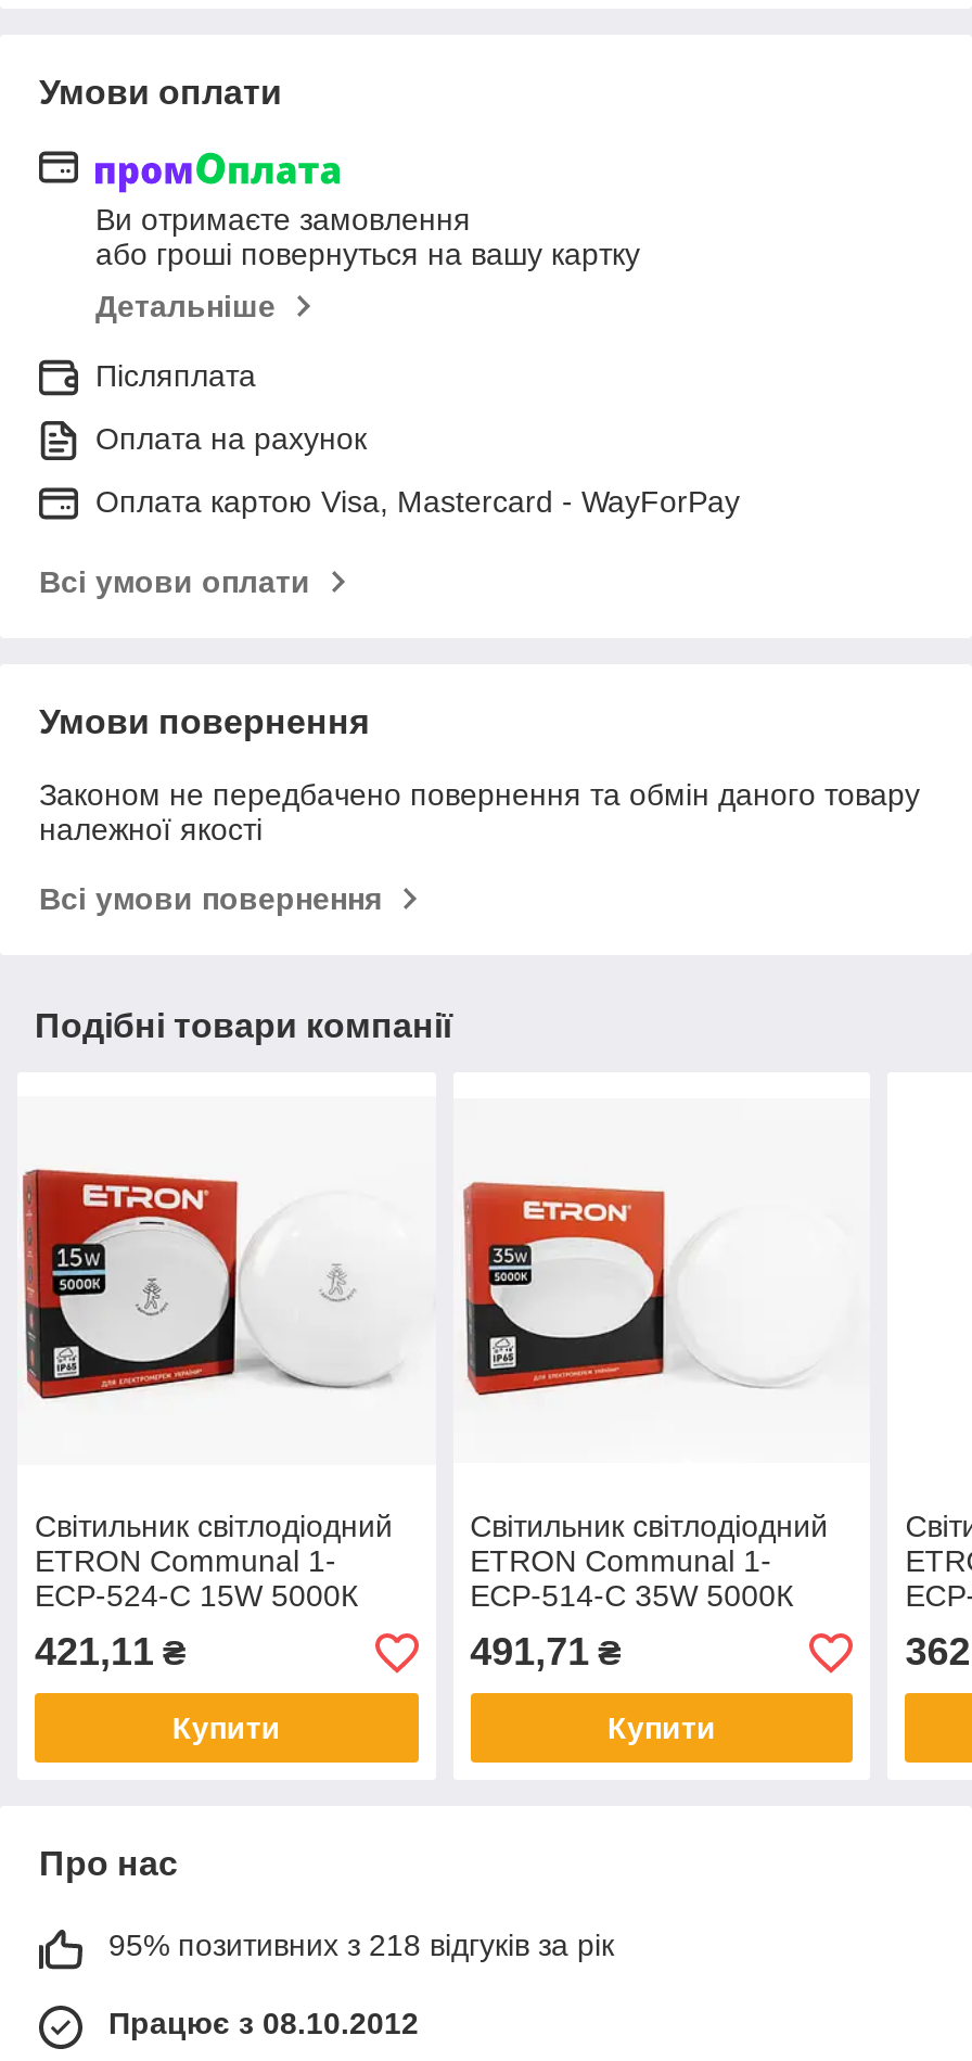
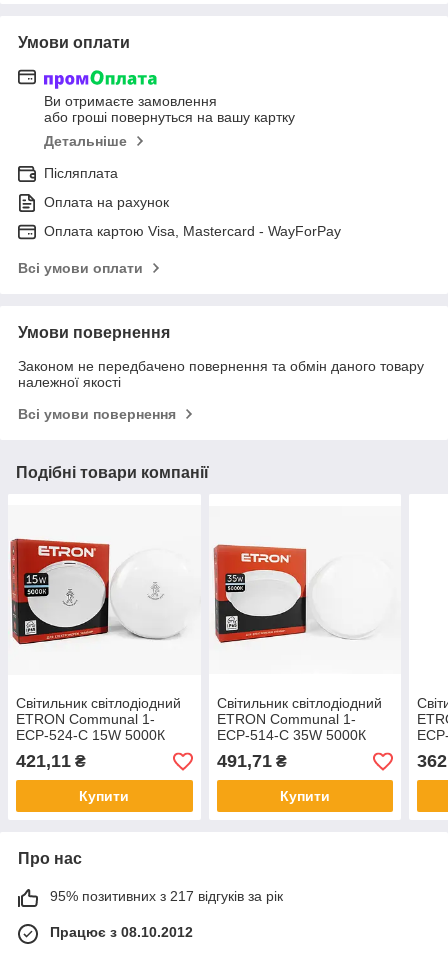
- 95% позитивних з 218 відгуків за рік
+ 95% позитивних з 217 відгуків за рік
